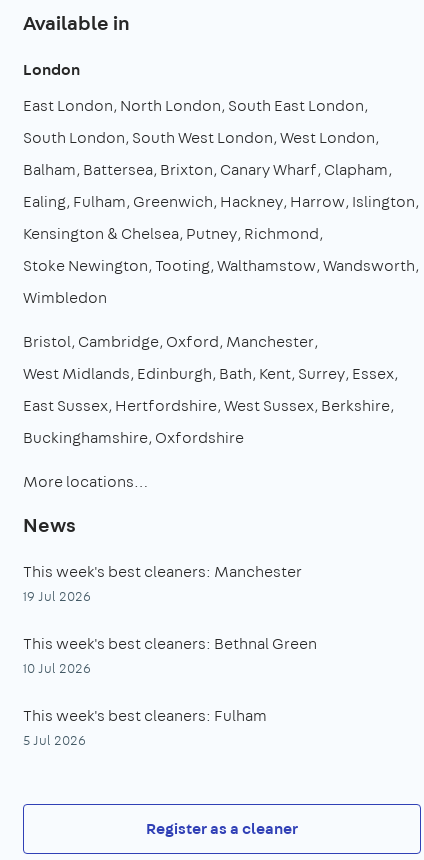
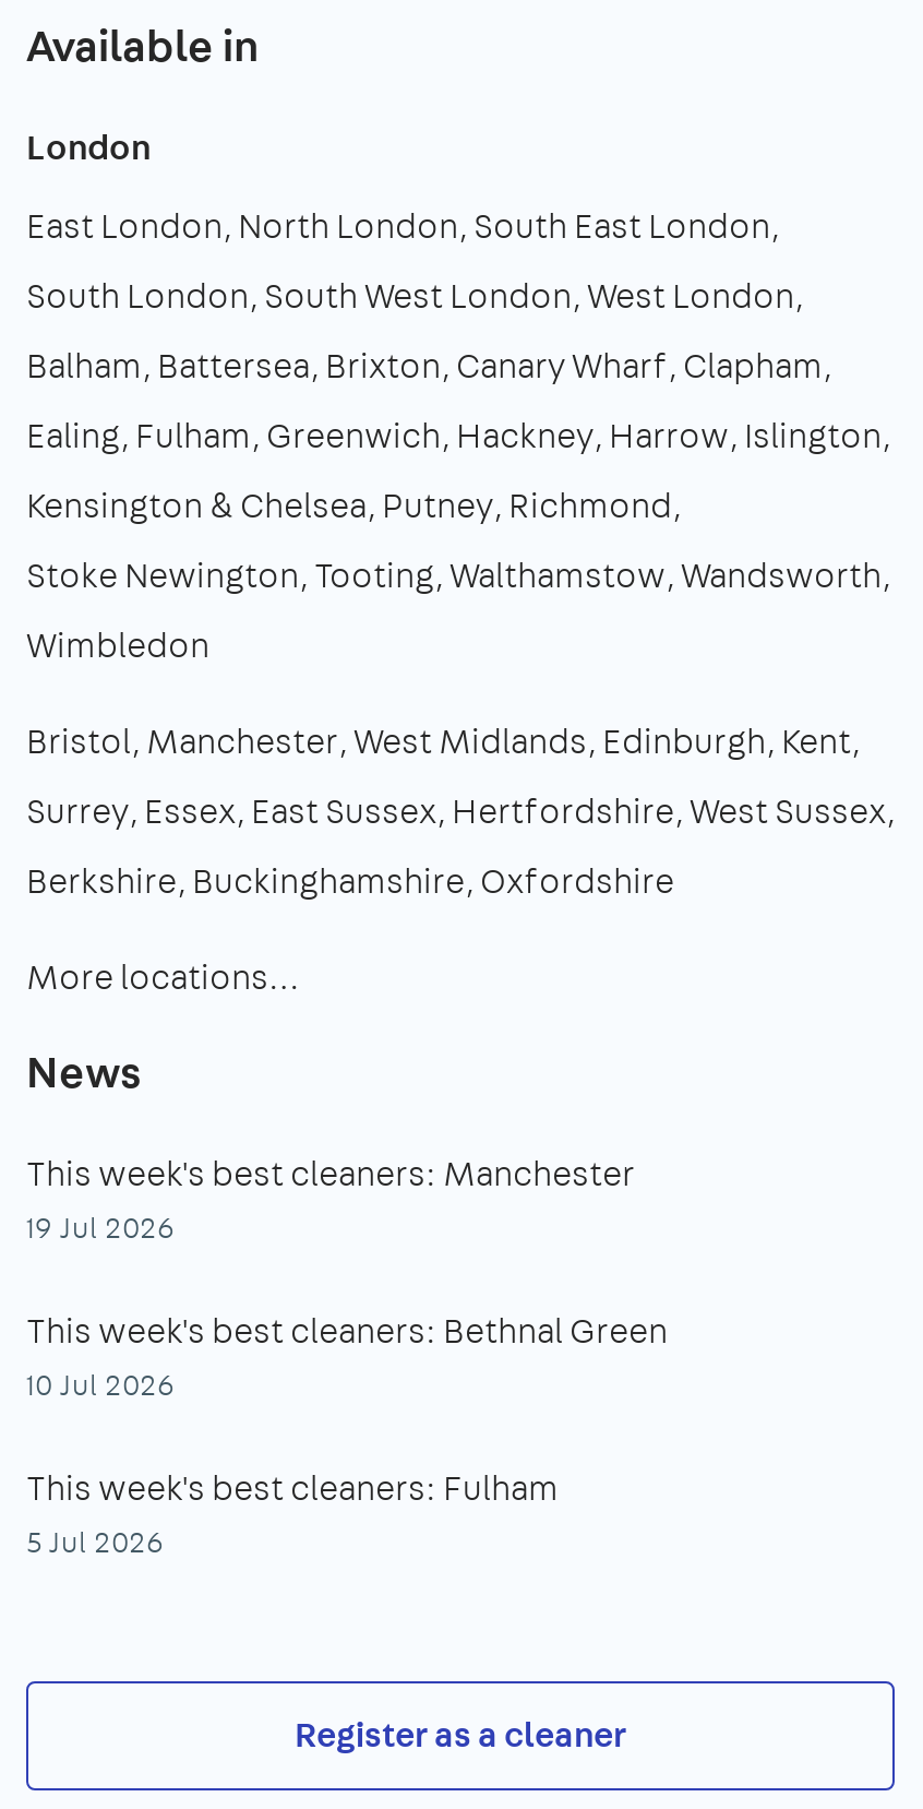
- Bristol Cambridge Oxford Manchester
- West Midlands Edinburgh Bath Kent Surrey Essex
- East Sussex Hertfordshire West Sussex Berkshire
- Buckinghamshire Oxfordshire
+ Bristol Manchester West Midlands Edinburgh Kent
+ Surrey Essex East Sussex Hertfordshire West Sussex
+ Berkshire Buckinghamshire Oxfordshire
